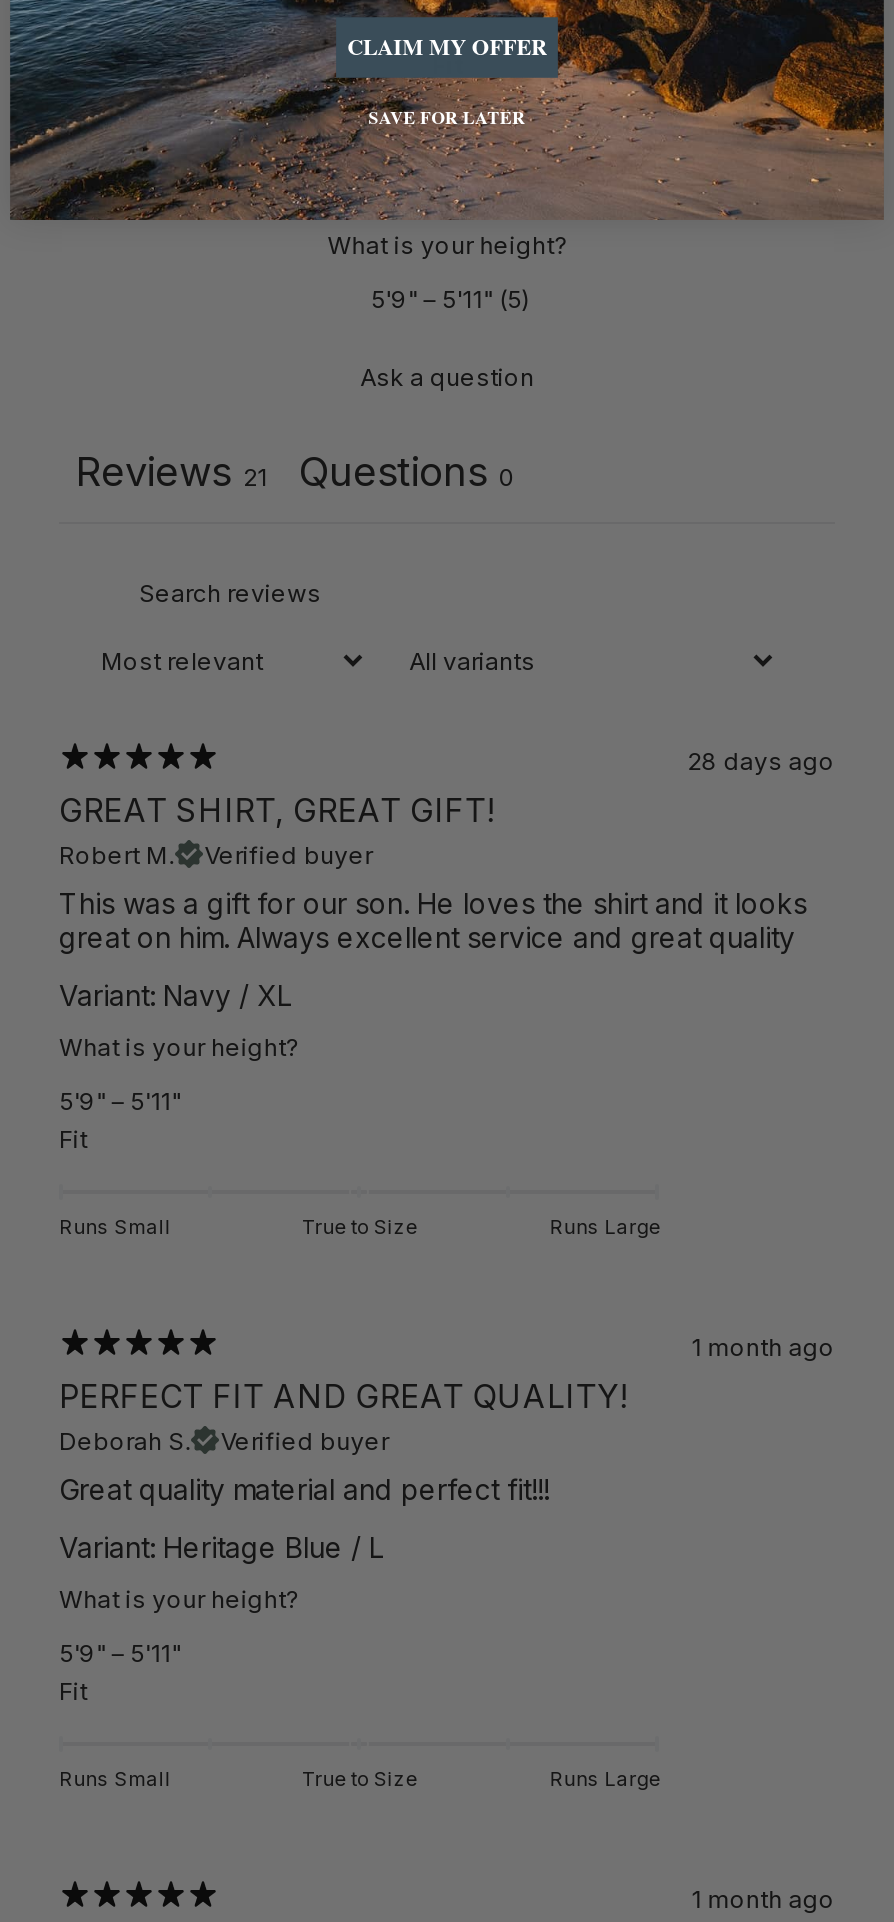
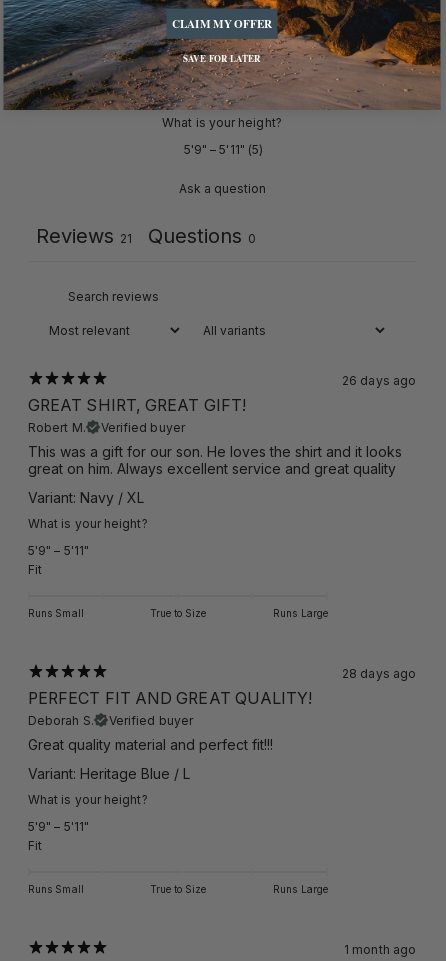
- 28 days ago
+ 26 days ago

- 1 month ago
+ 28 days ago
